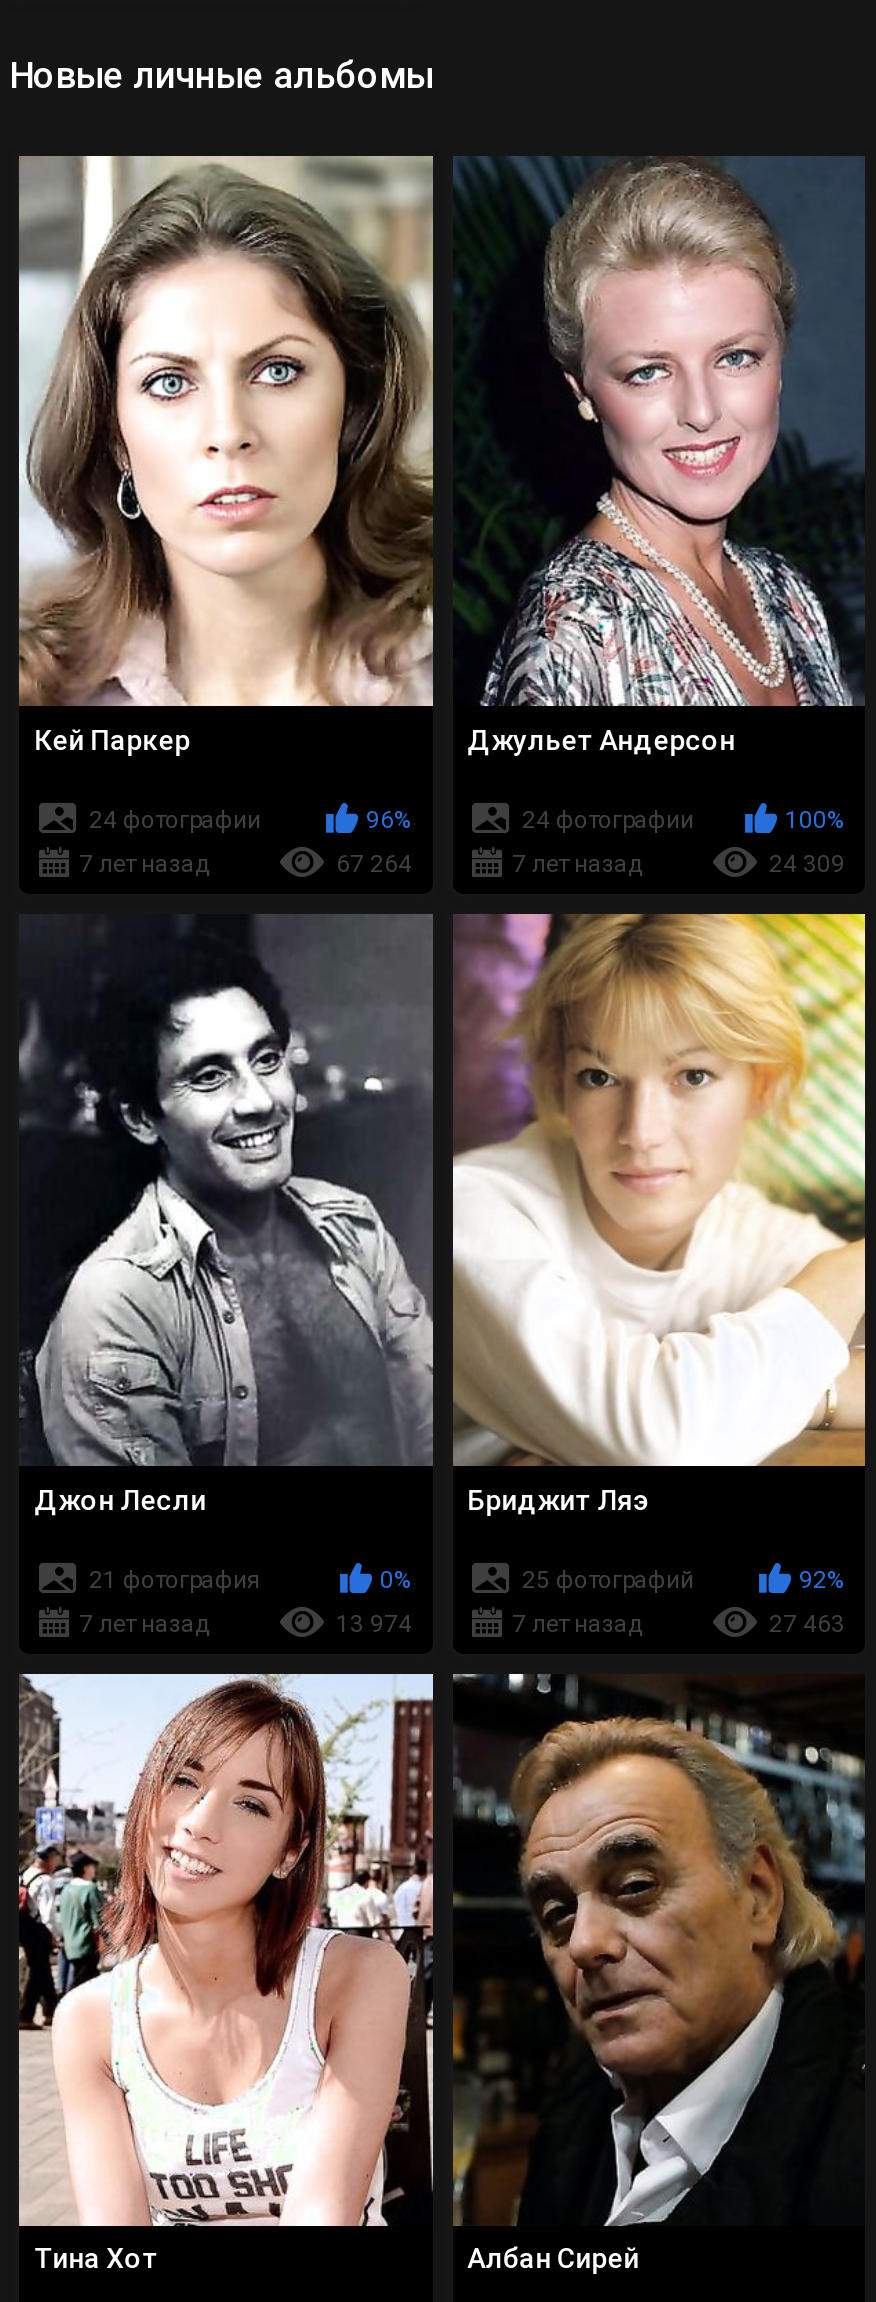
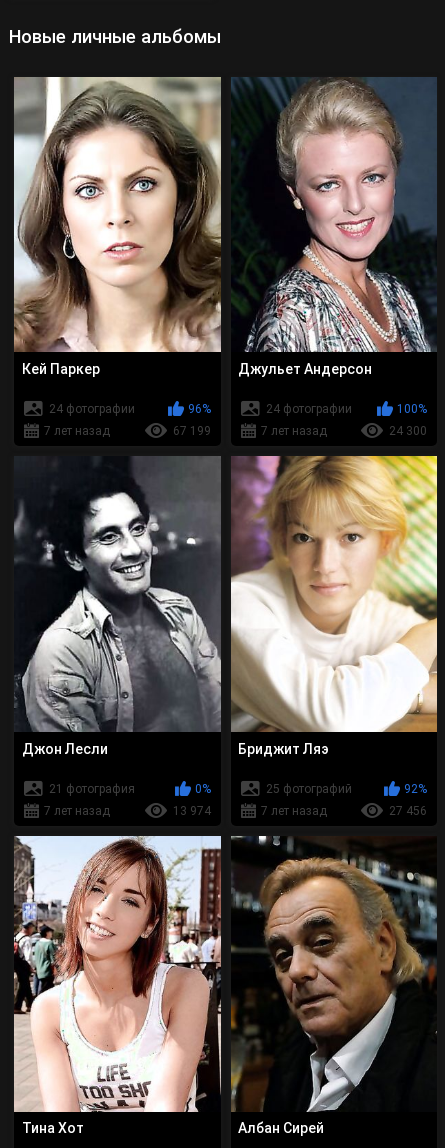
- 67 264
+ 67 199

- 24 309
+ 24 300

- 27 463
+ 27 456
